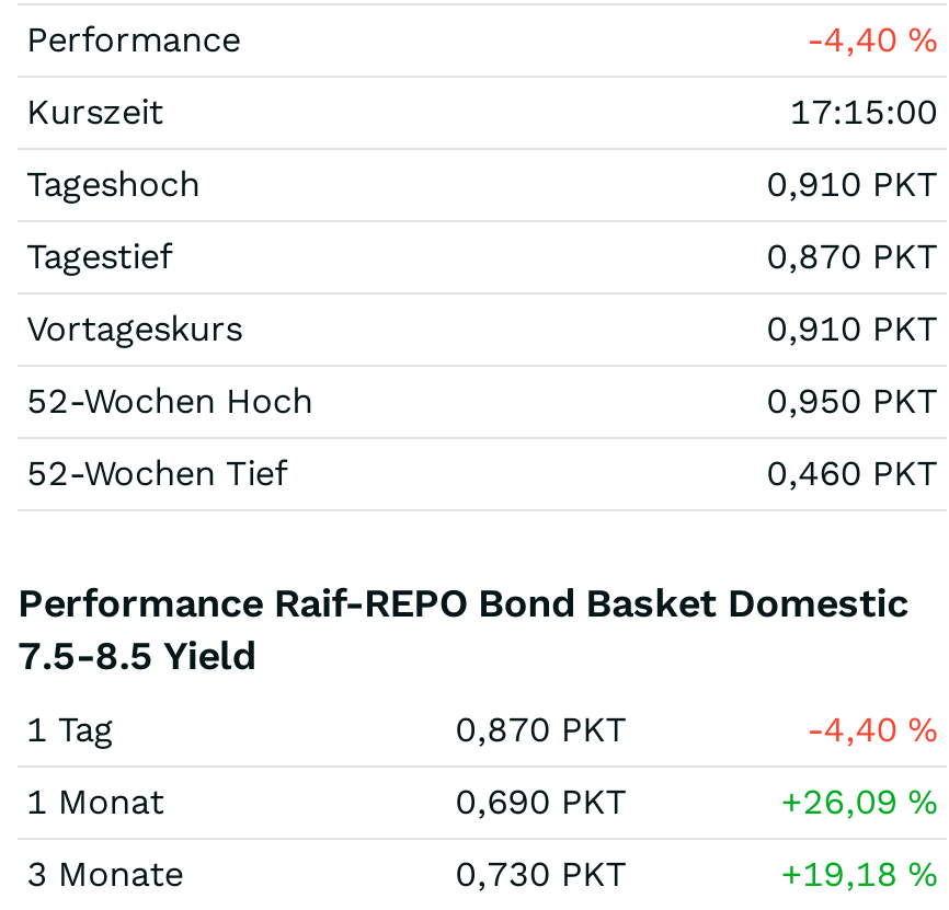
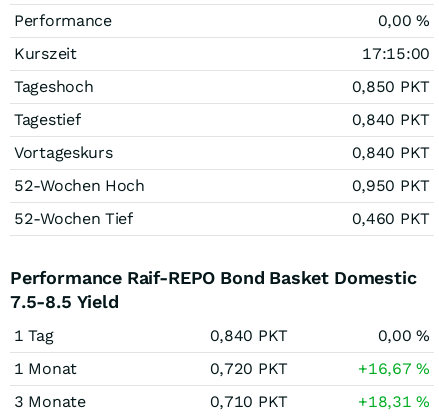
- -4,40%
+ 0,00%

- 0,910 PKT
+ 0,850 PKT

- 0,870 PKT
+ 0,840 PKT

- 0,910 PKT
+ 0,840 PKT

- 0,870 PKT
+ 0,840 PKT

- -4,40%
+ 0,00%

- 0,690 PKT
+ 0,720 PKT

- +26,09%
+ +16,67%

- 0,730 PKT
+ 0,710 PKT

- +19,18%
+ +18,31%
